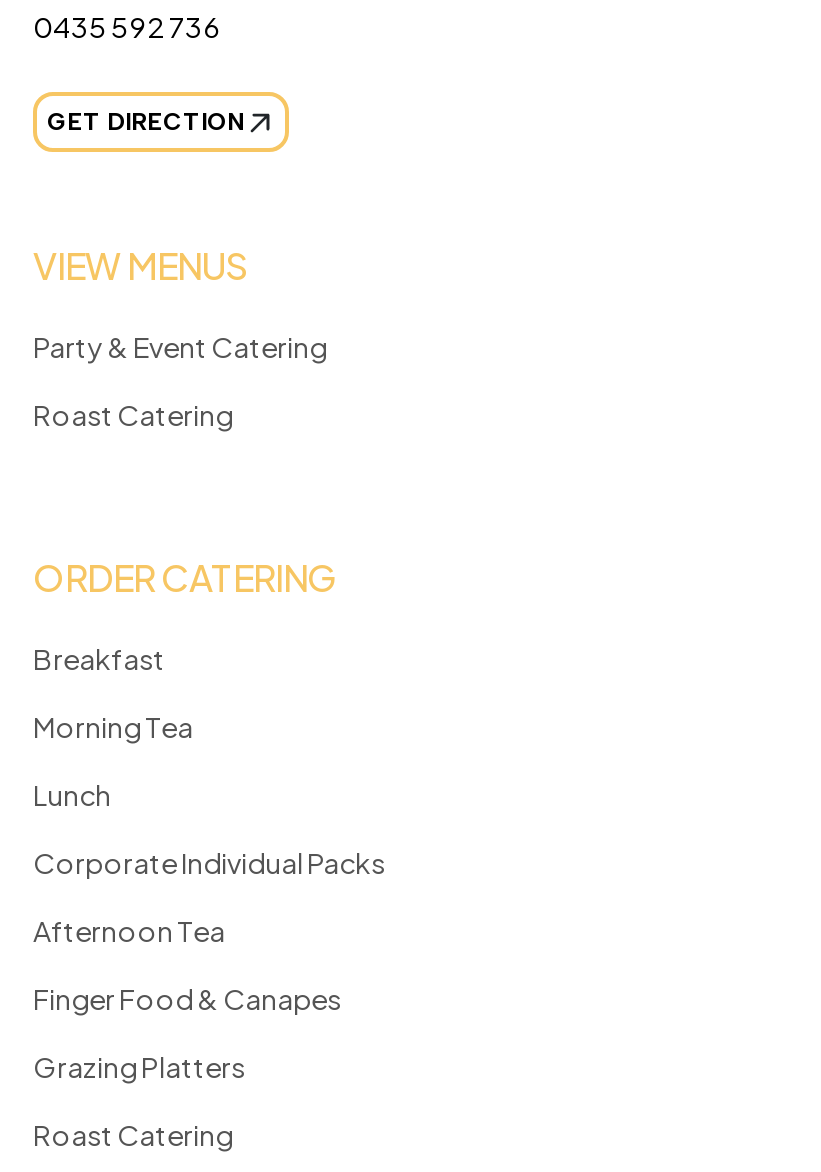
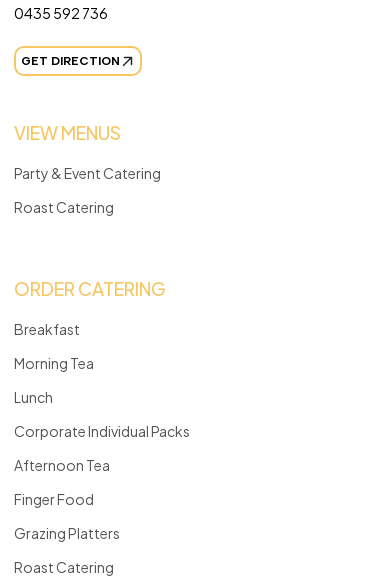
- Finger Food & Canapes
+ Finger Food
